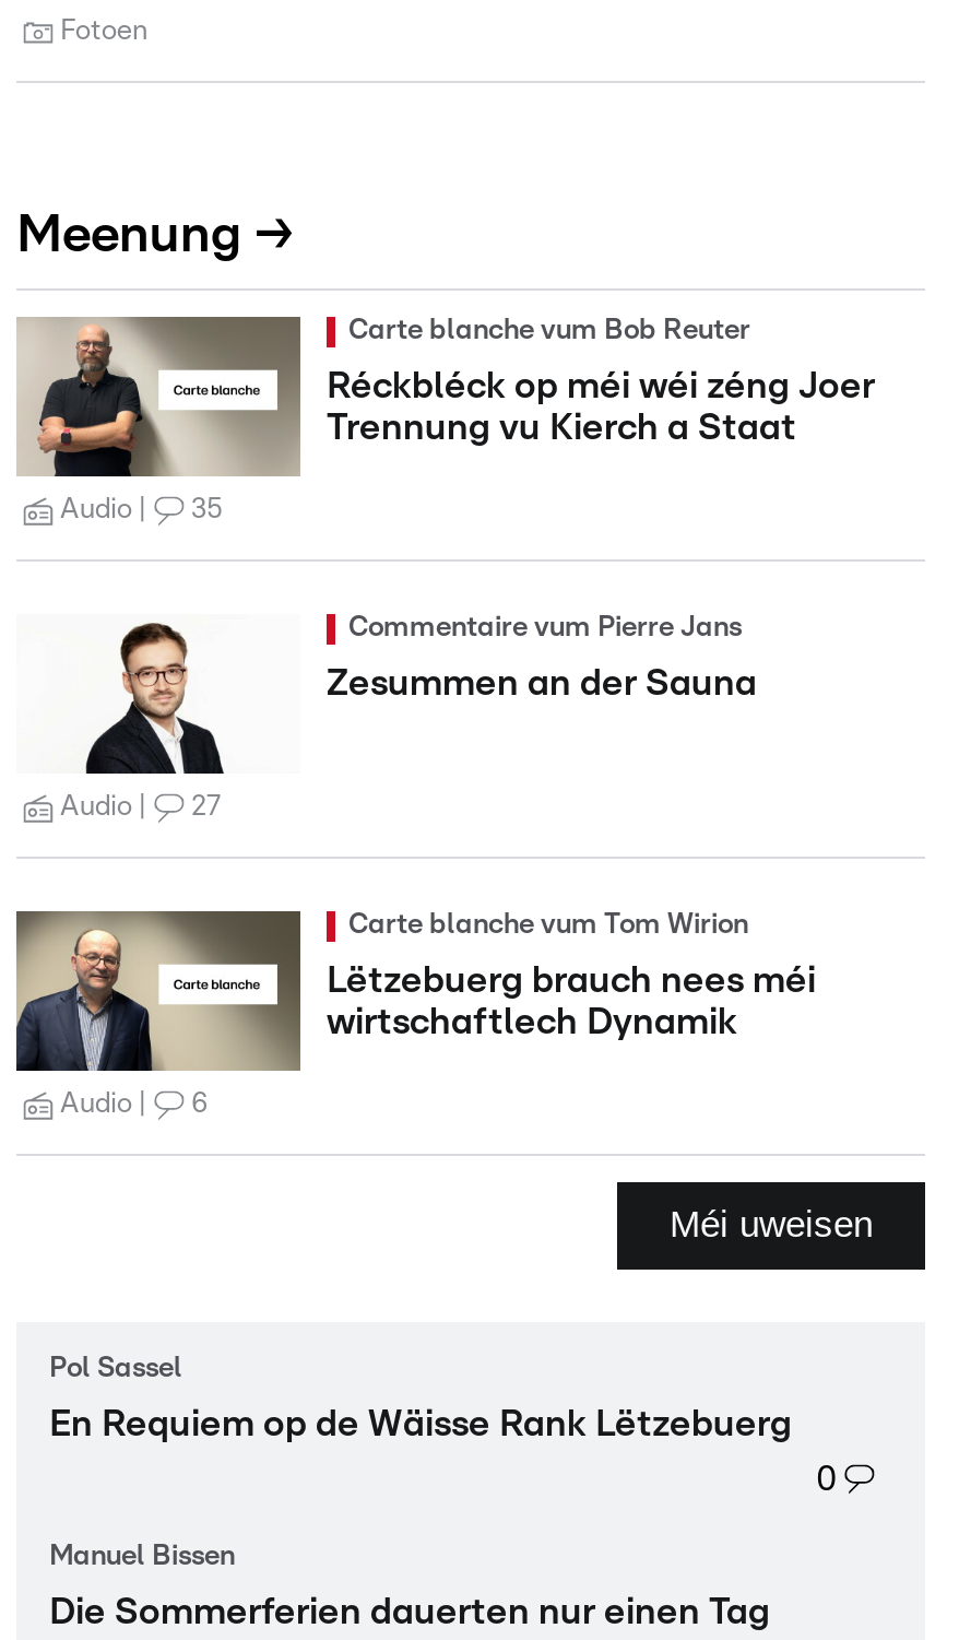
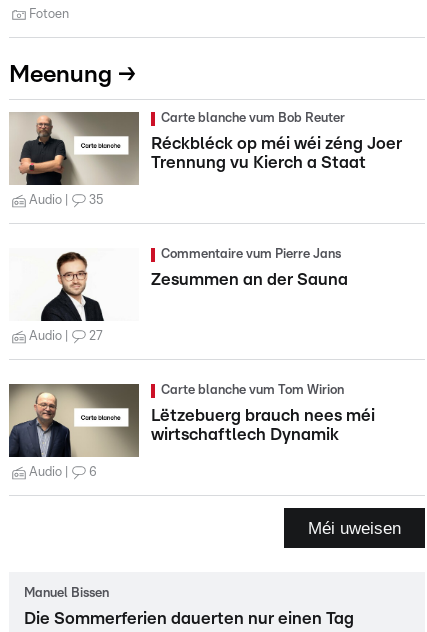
- Pol Sassel
- En Requiem op de Wäisse Rank Lëtzebuerg
- 0
